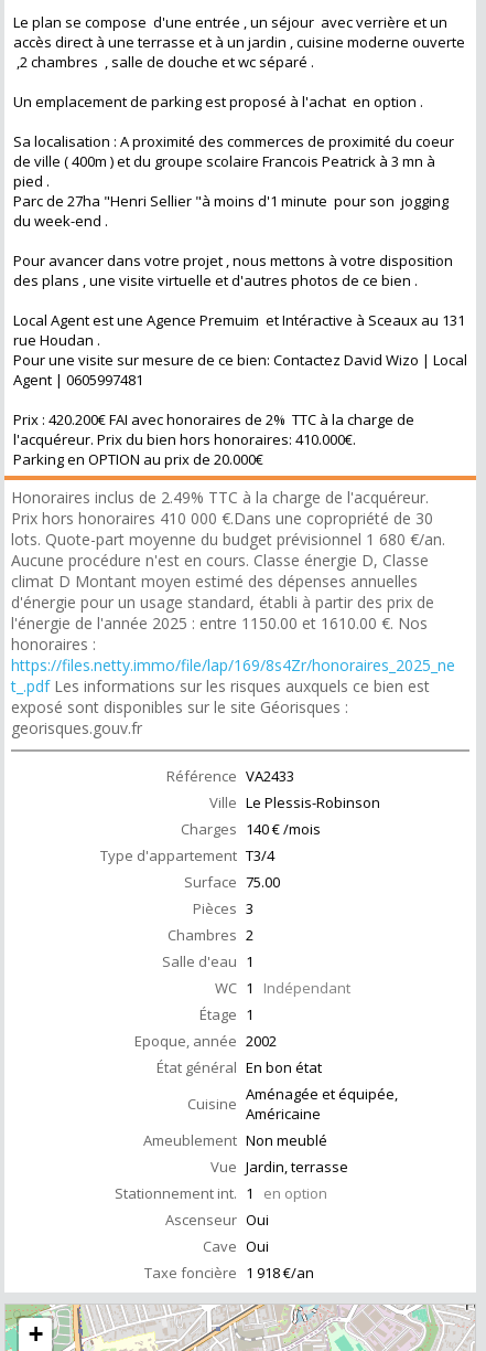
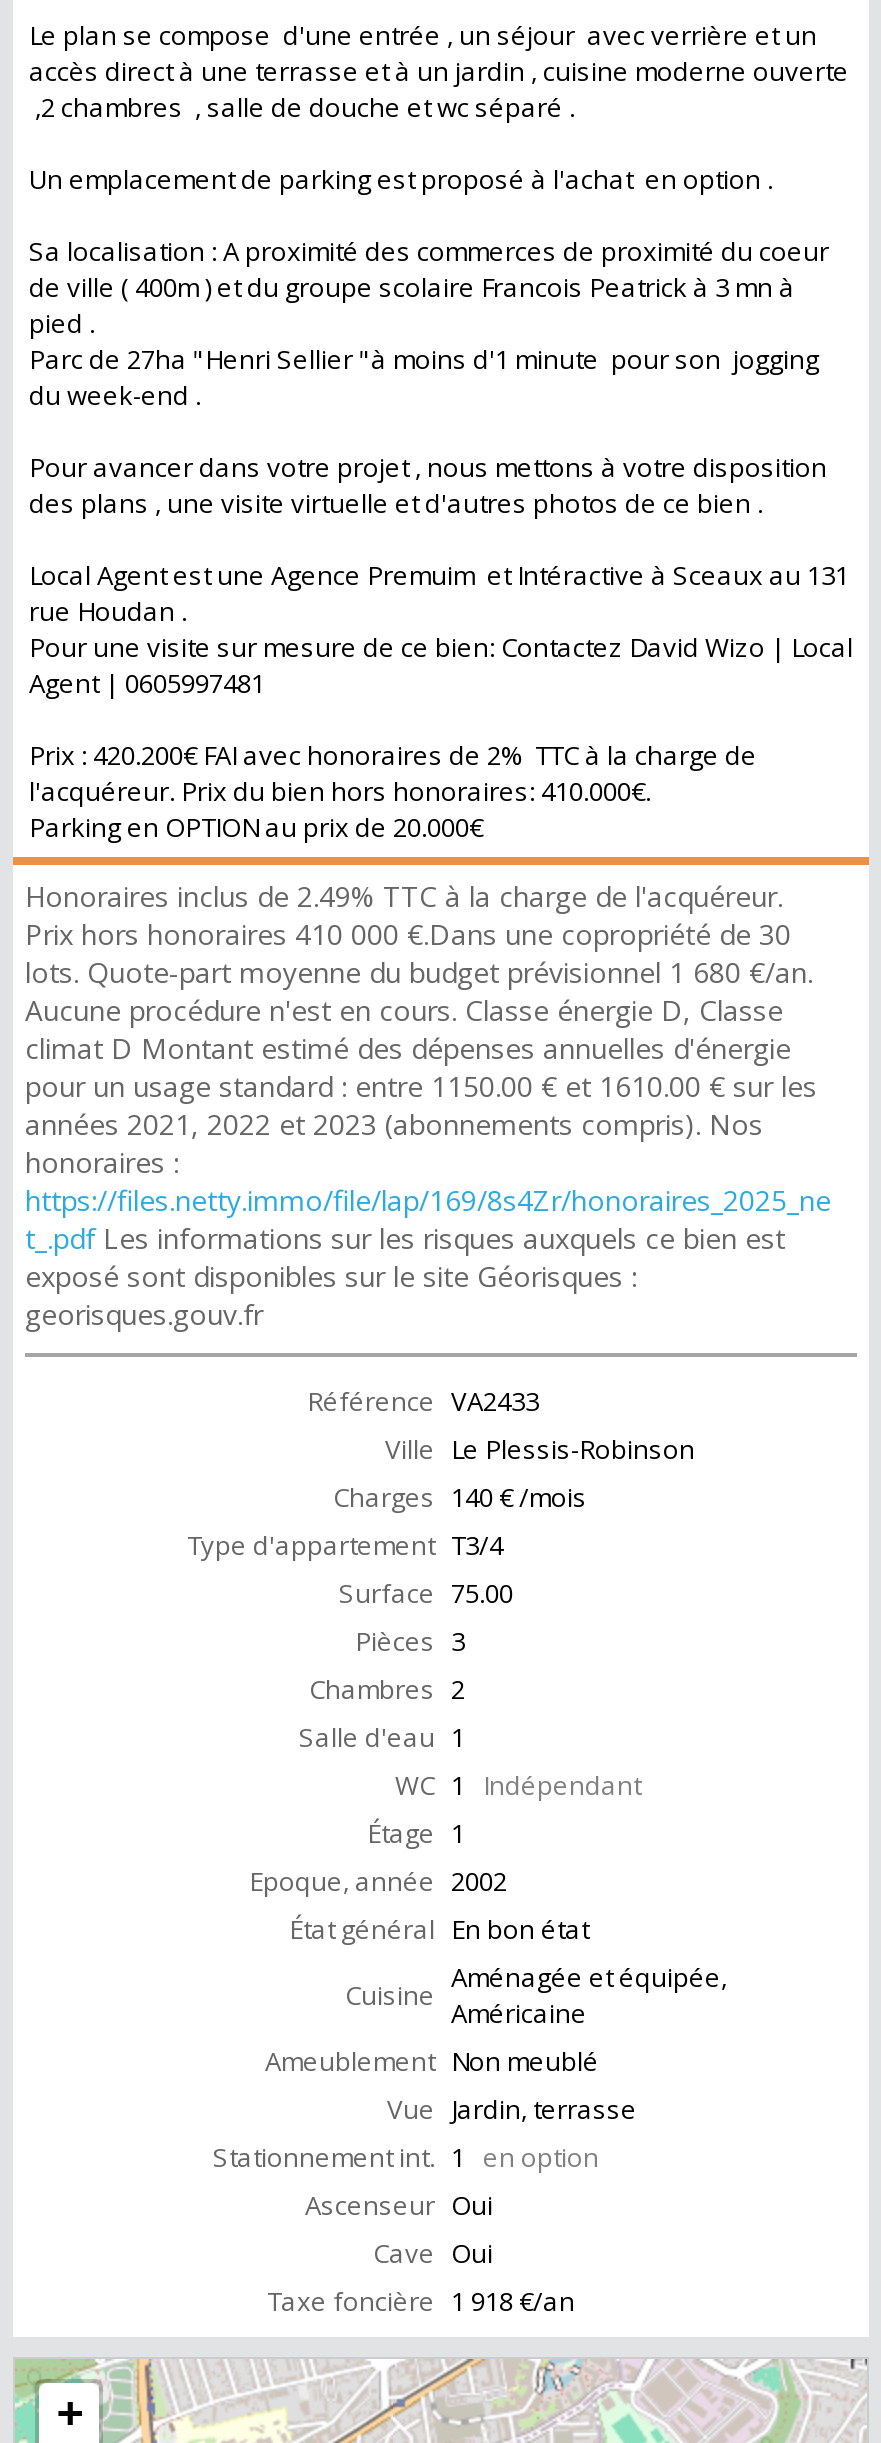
- climat D Montant moyen estimé des dépenses annuelles
- d'énergie pour un usage standard, établi à partir des prix de
- l'énergie de l'année 2025 : entre 1150.00 et 1610.00 €. Nos
+ climat D Montant estimé des dépenses annuelles d'énergie
+ pour un usage standard : entre 1150.00 € et 1610.00 € sur les
+ années 2021, 2022 et 2023 (abonnements compris). Nos
